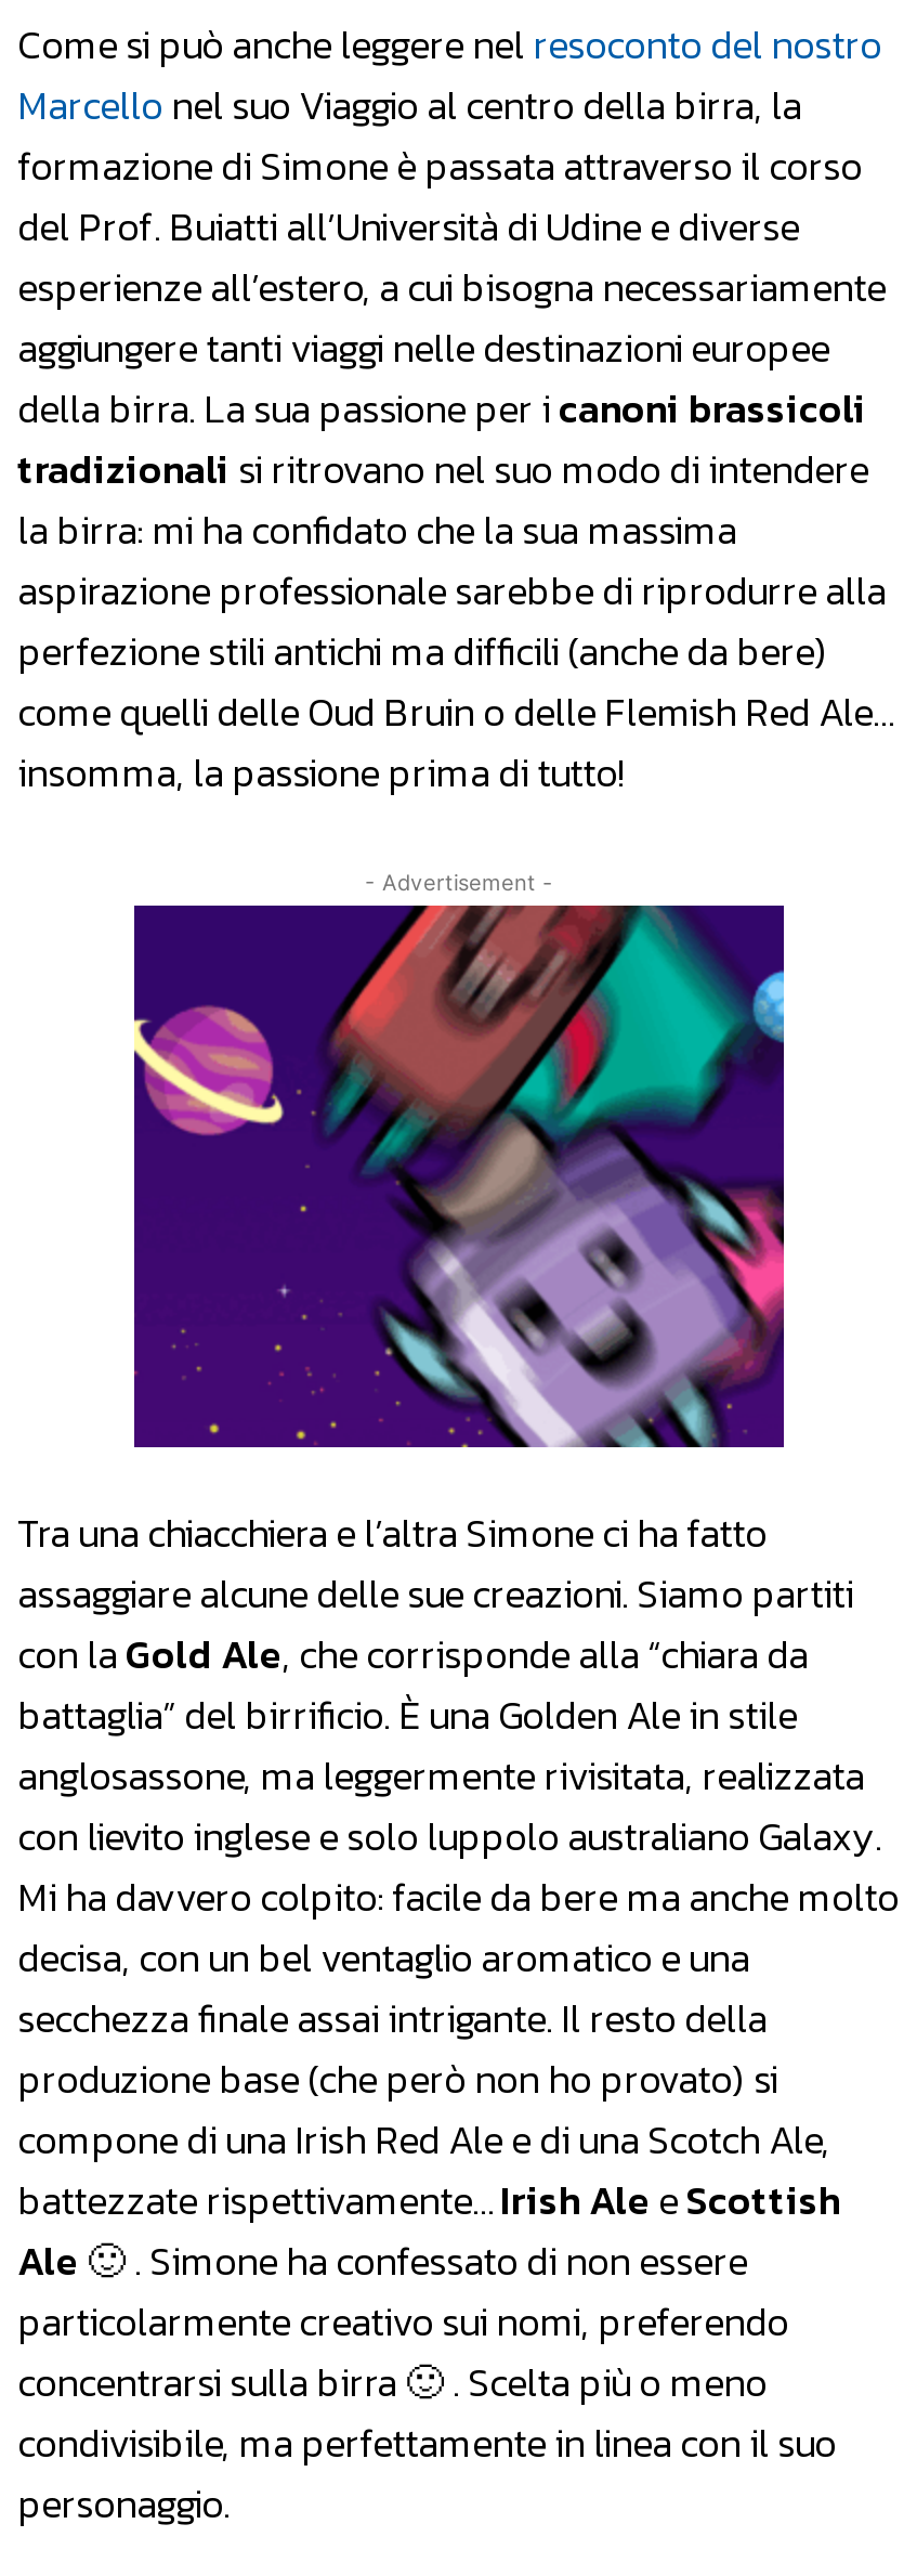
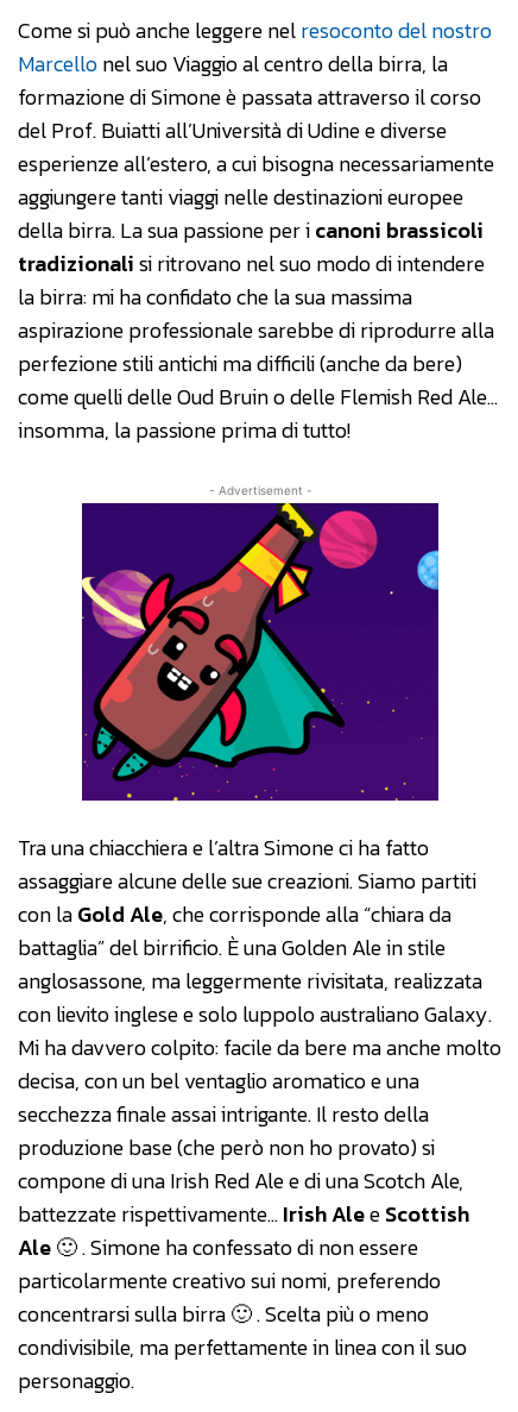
- [image]
+ [image]
